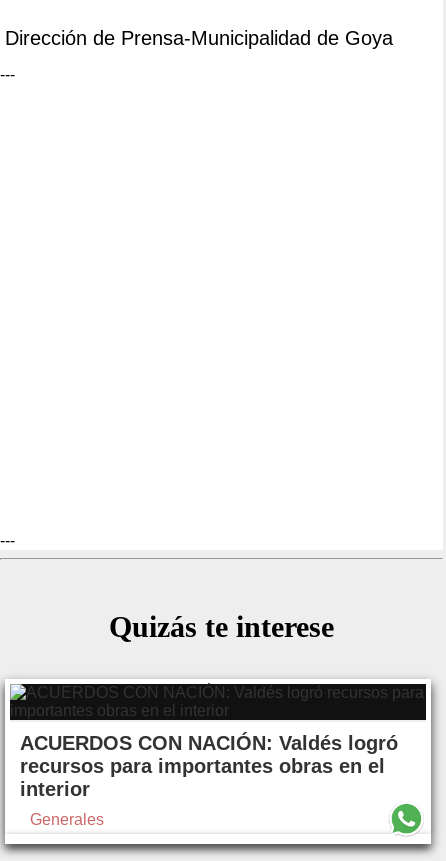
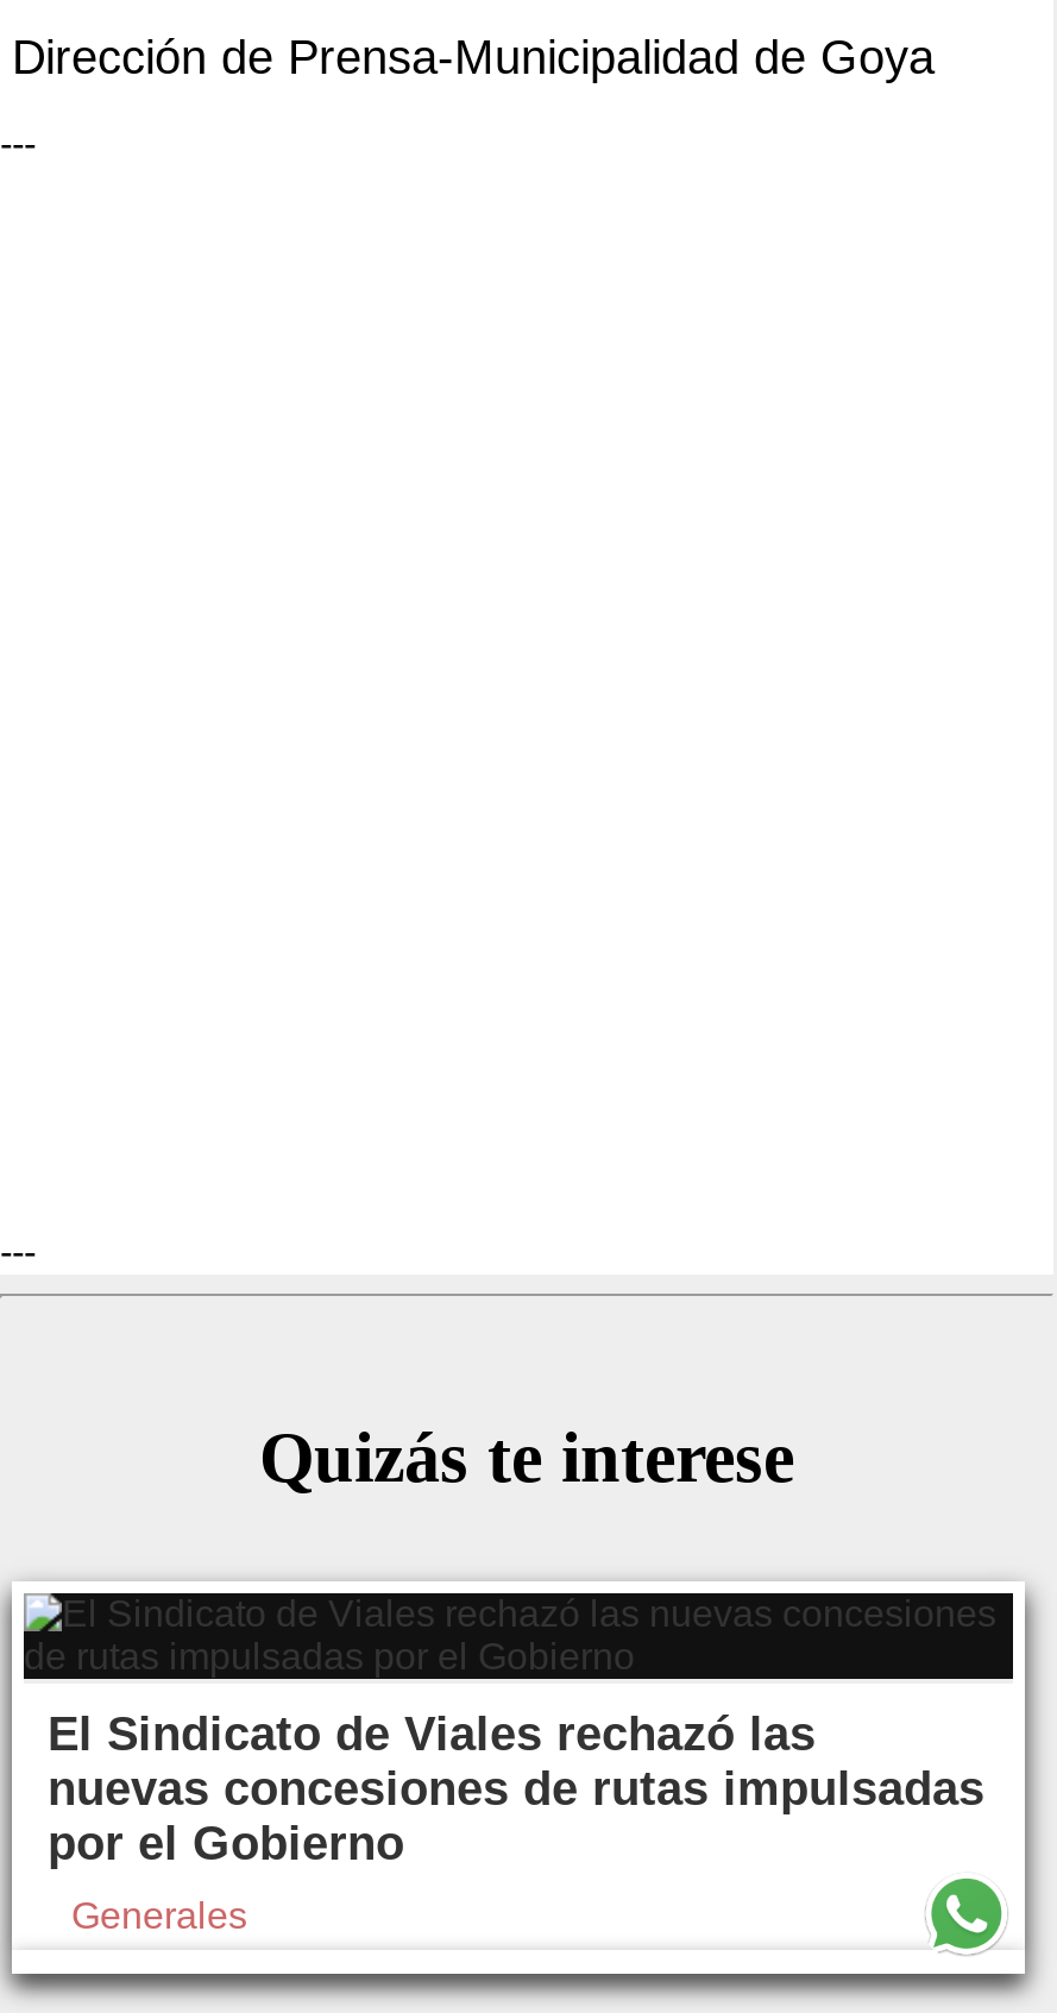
- ACUERDOS CON NACIÓN: Valdés logró
- recursos para importantes obras en el
- interior
+ El Sindicato de Viales rechazó las
+ nuevas concesiones de rutas impulsadas
+ por el Gobierno
